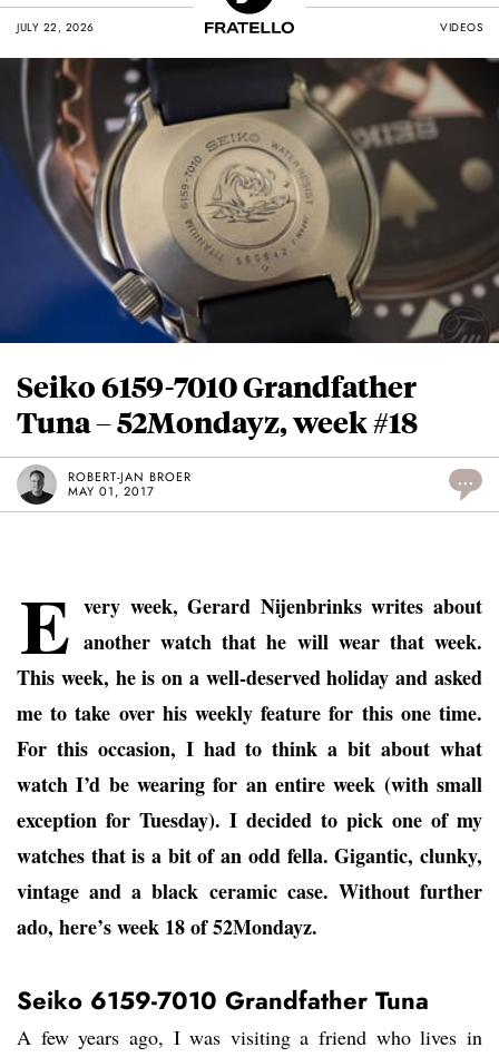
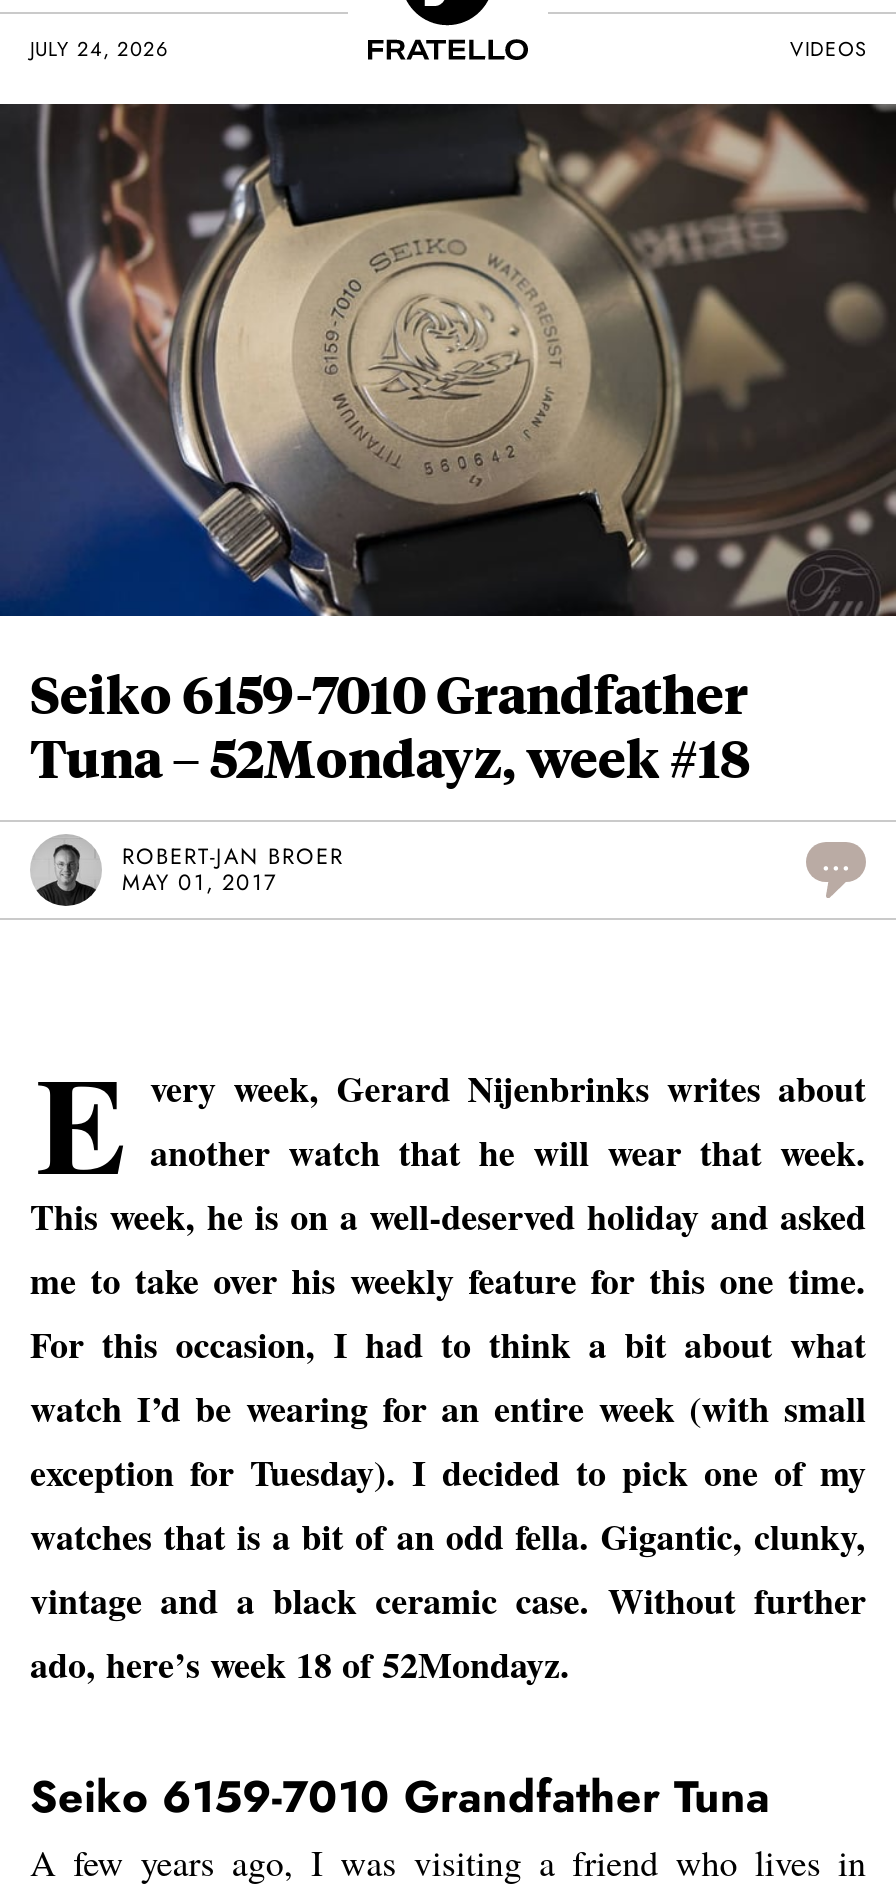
- JULY 22, 2026
+ JULY 24, 2026
